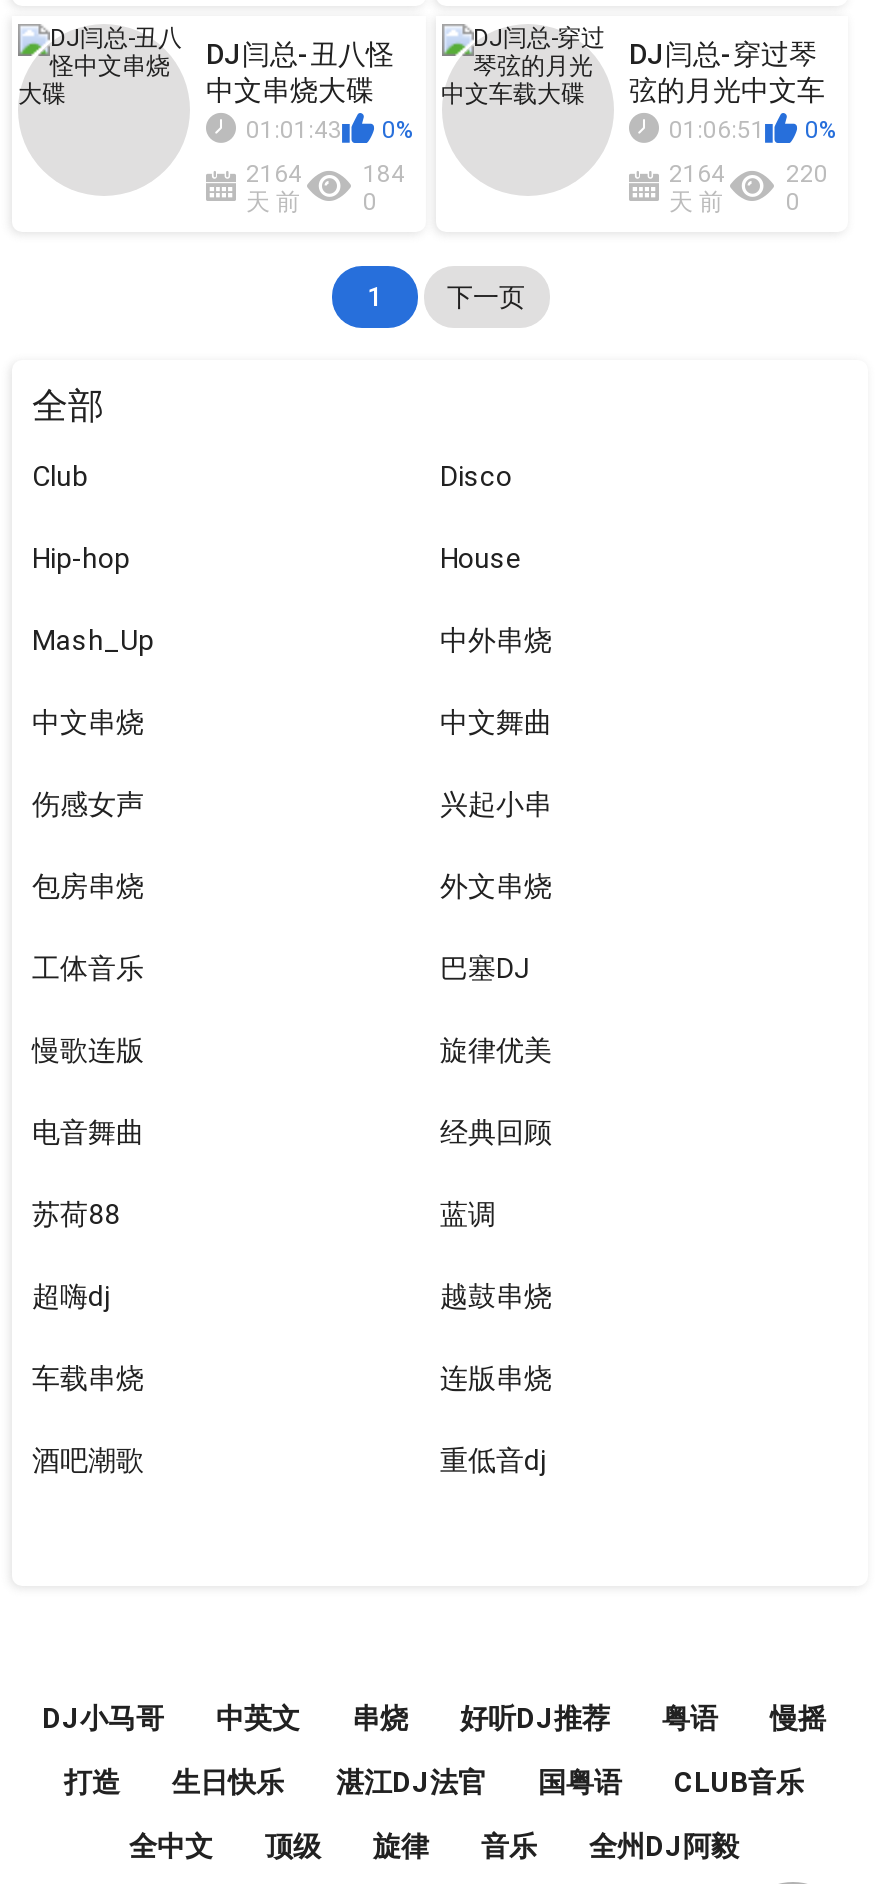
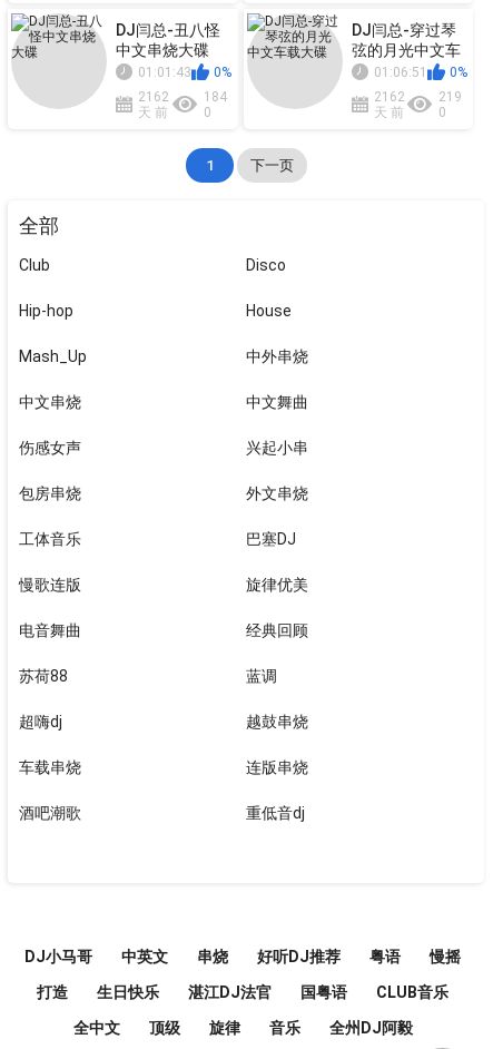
- 2164
+ 2162

- 2164
+ 2162

- 220
+ 219
